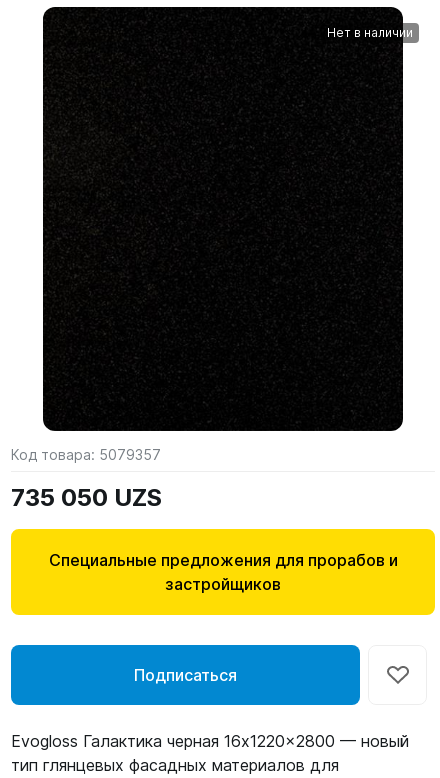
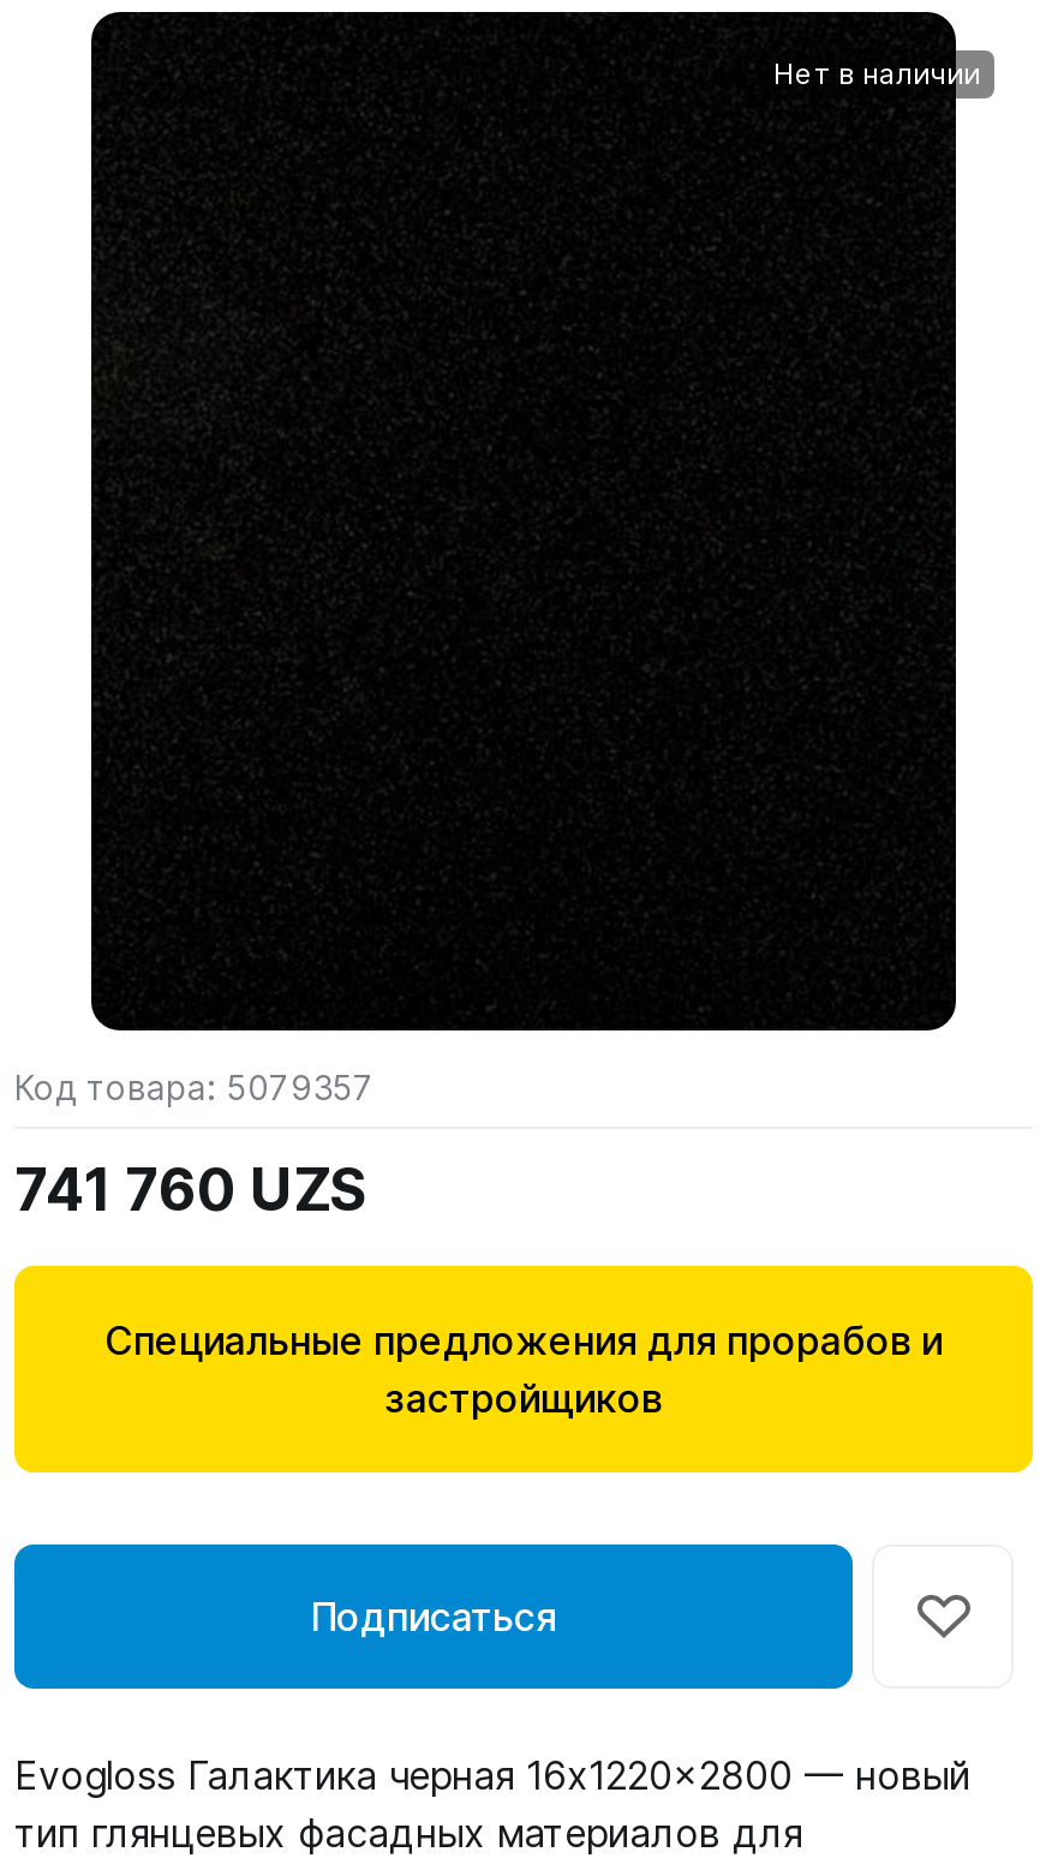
- 735 050 UZS
+ 741 760 UZS
